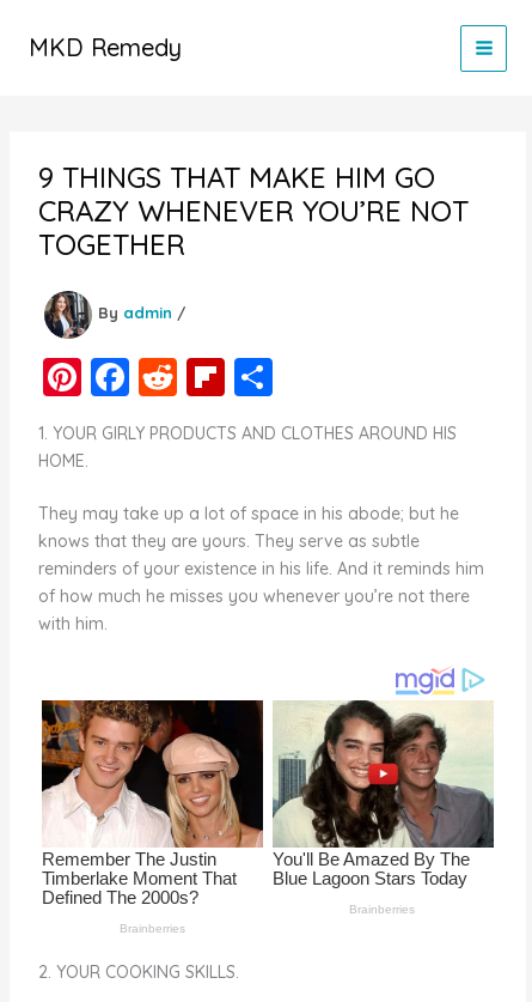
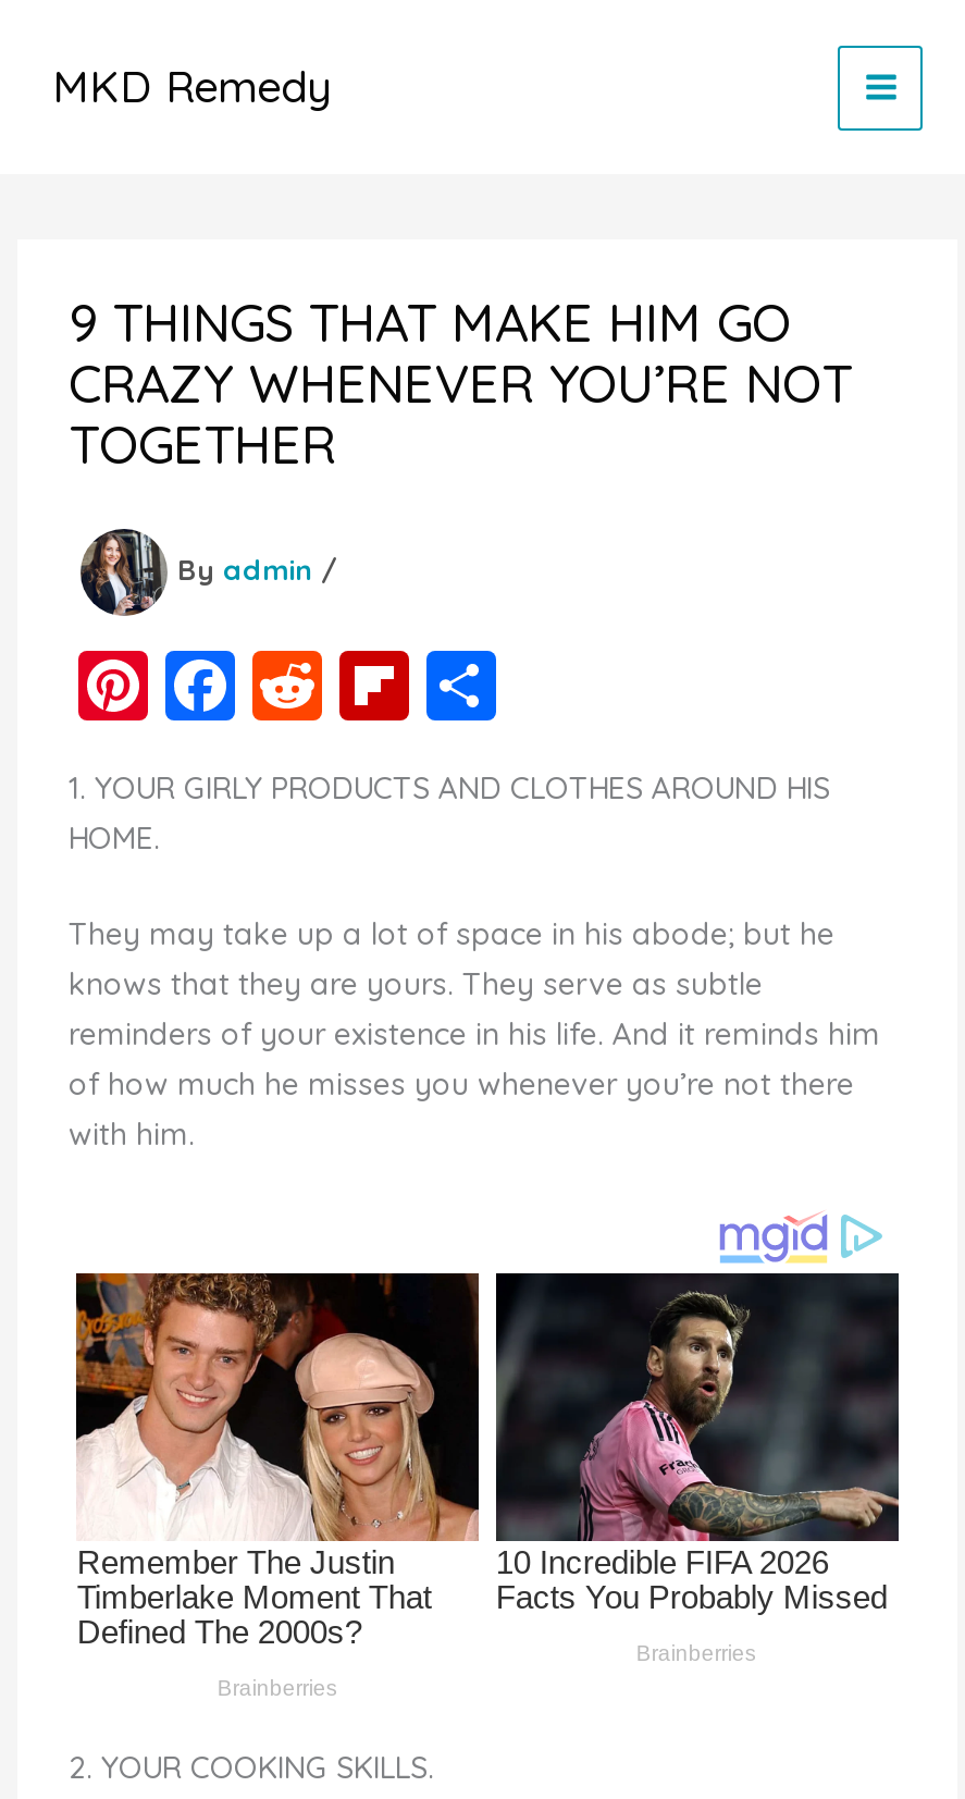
- [image]
+ [image]
